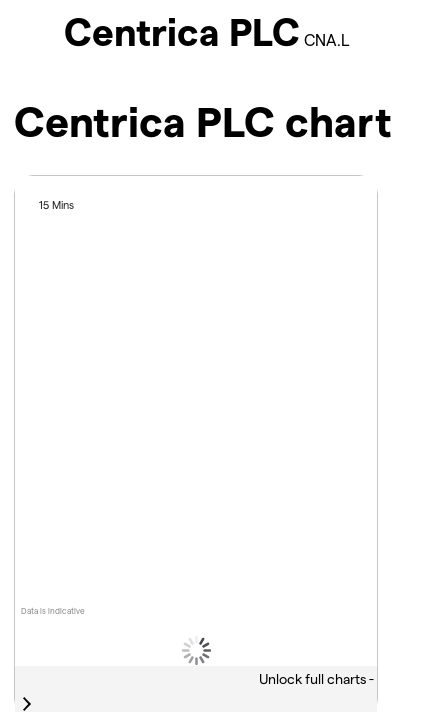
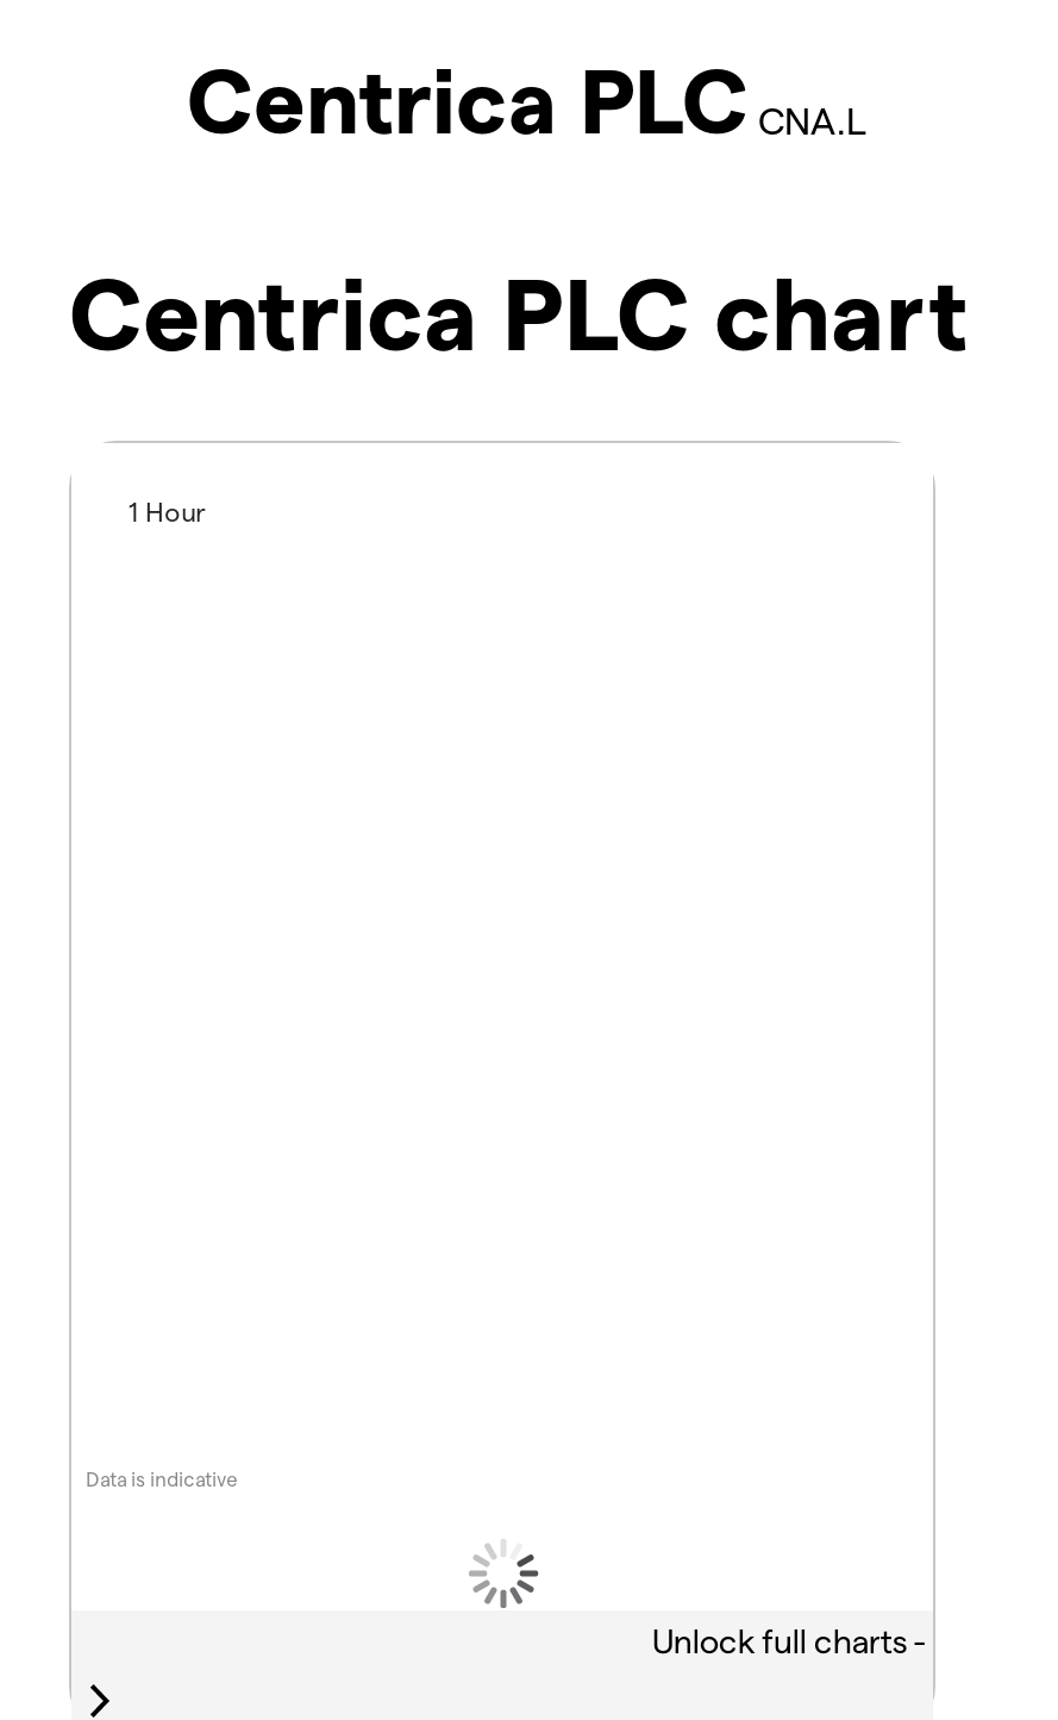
- 15 Mins
+ 1 Hour
